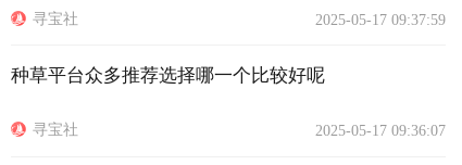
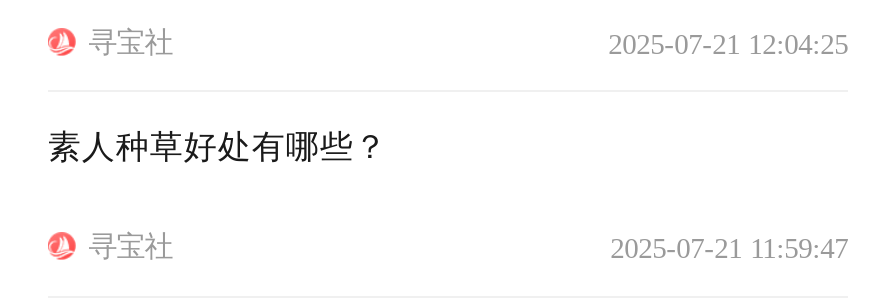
- 2025-05-17 09:37:59
+ 2025-07-21 12:04:25

- 种草平台众多推荐选择哪一个比较好呢
+ 素人种草好处有哪些？

- 2025-05-17 09:36:07
+ 2025-07-21 11:59:47
